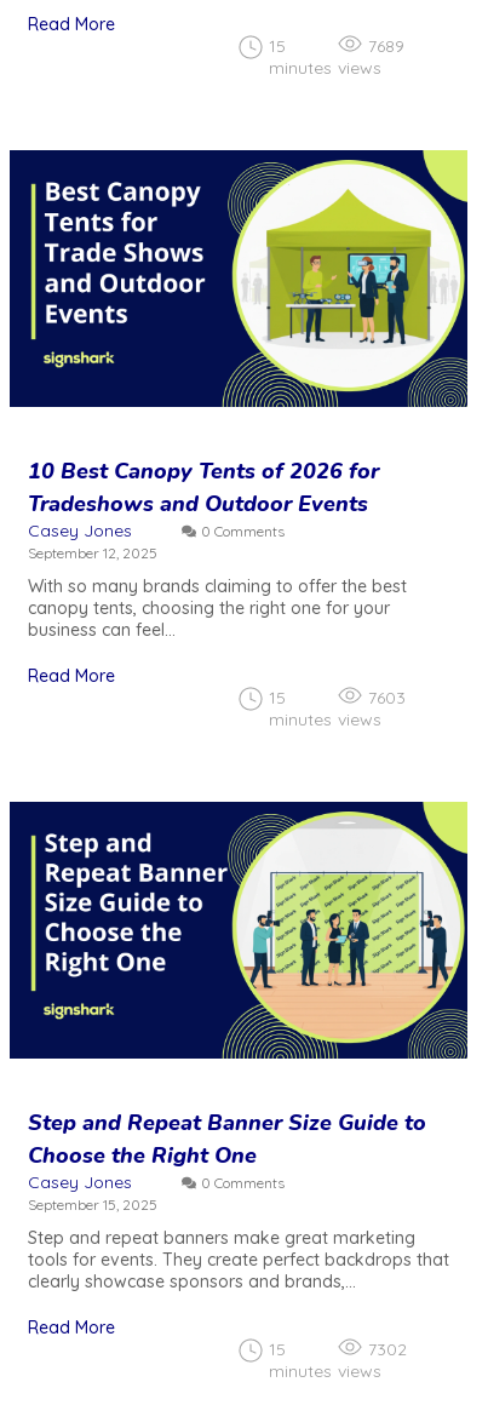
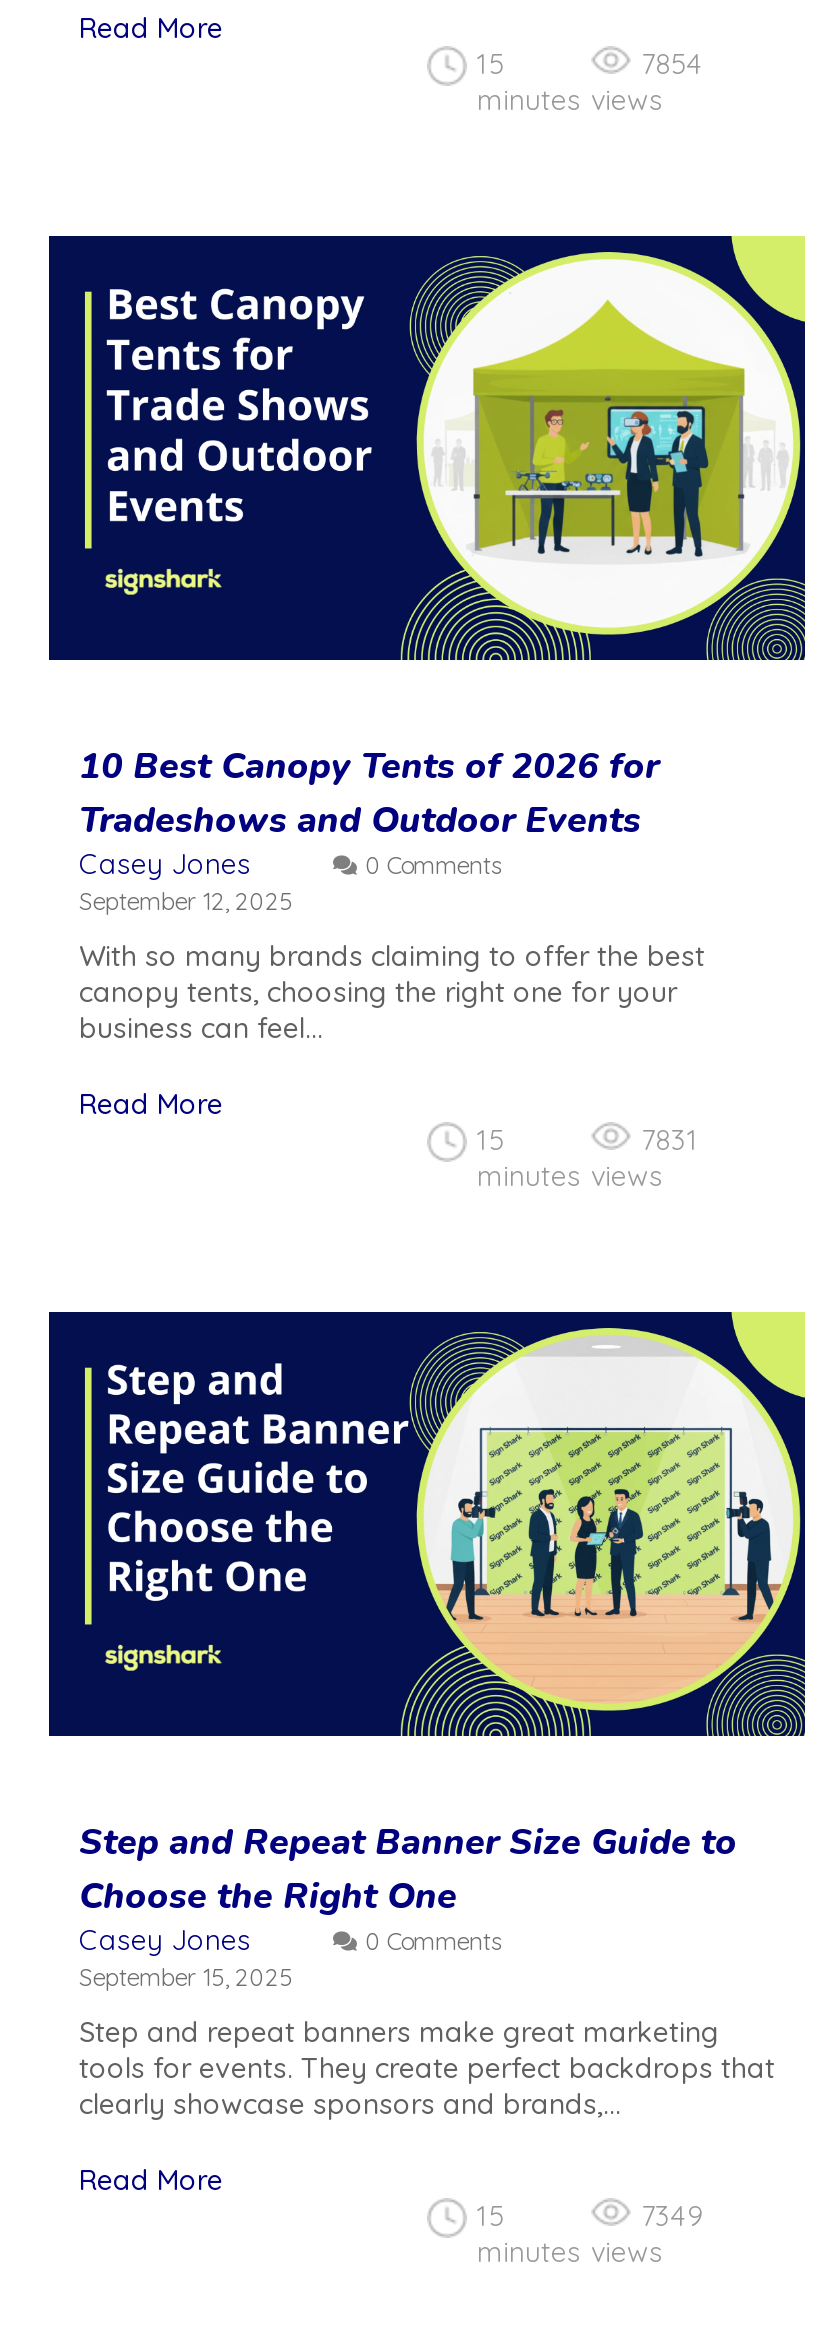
- 7689
+ 7854

- 7603
+ 7831

- 7302
+ 7349
